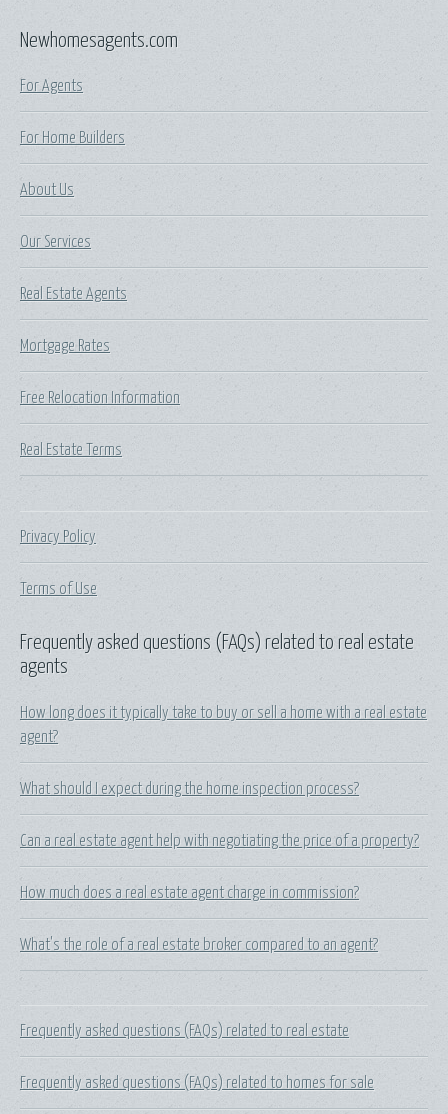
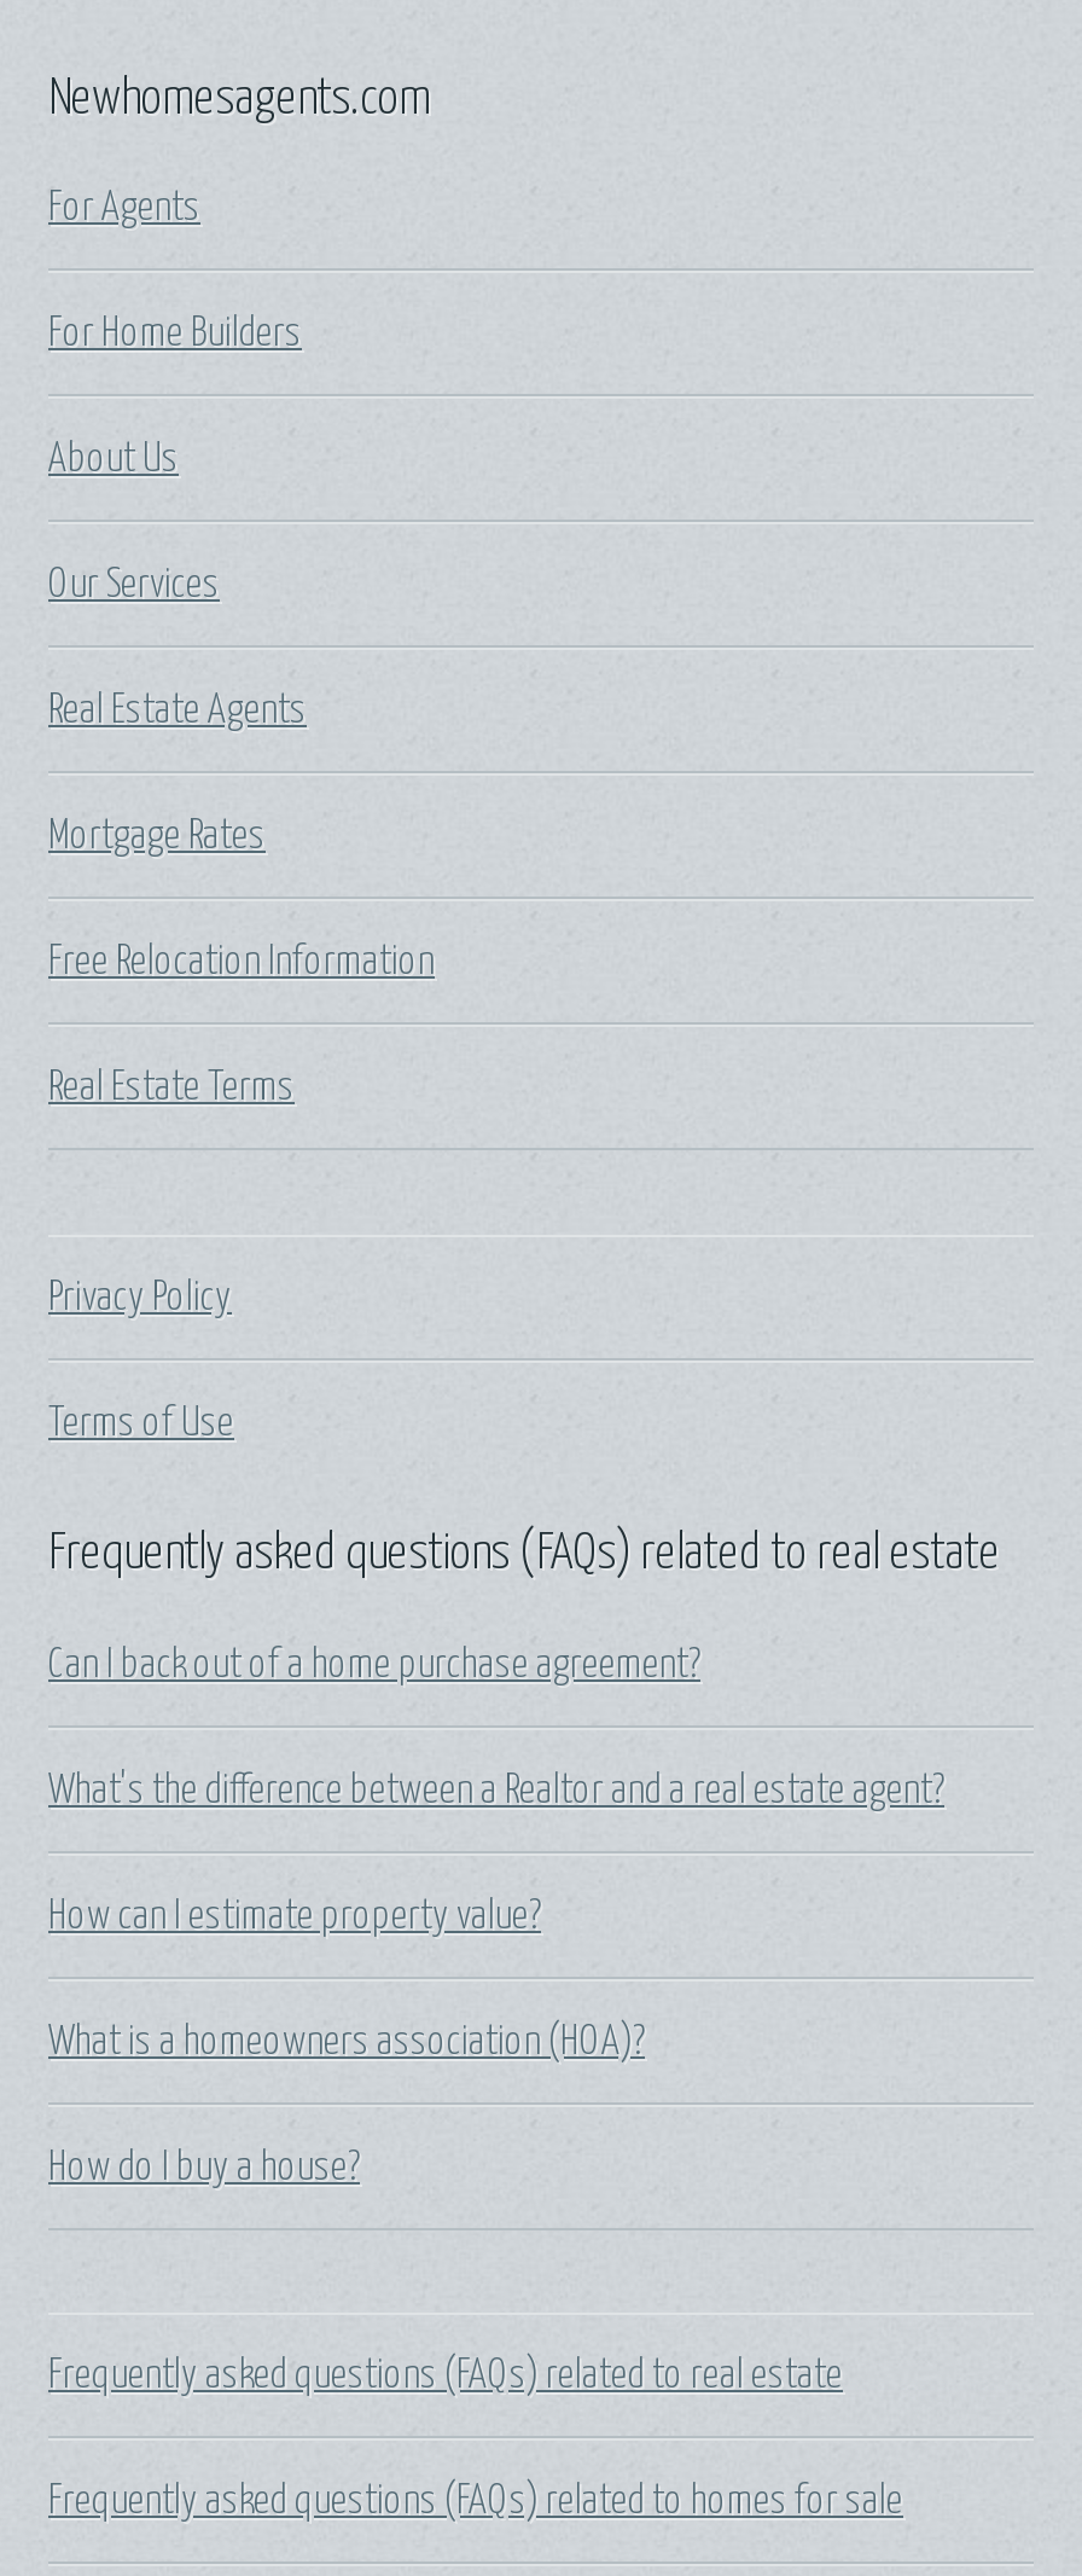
- agents
- How long does it typically take to buy or sell a home with a real estate
- agent?
- What should I expect during the home inspection process?
- Can a real estate agent help with negotiating the price of a property?
- How much does a real estate agent charge in commission?
- What's the role of a real estate broker compared to an agent?
+ Can I back out of a home purchase agreement?
+ What's the difference between a Realtor and a real estate agent?
+ How can I estimate property value?
+ What is a homeowners association (HOA)?
+ How do I buy a house?
